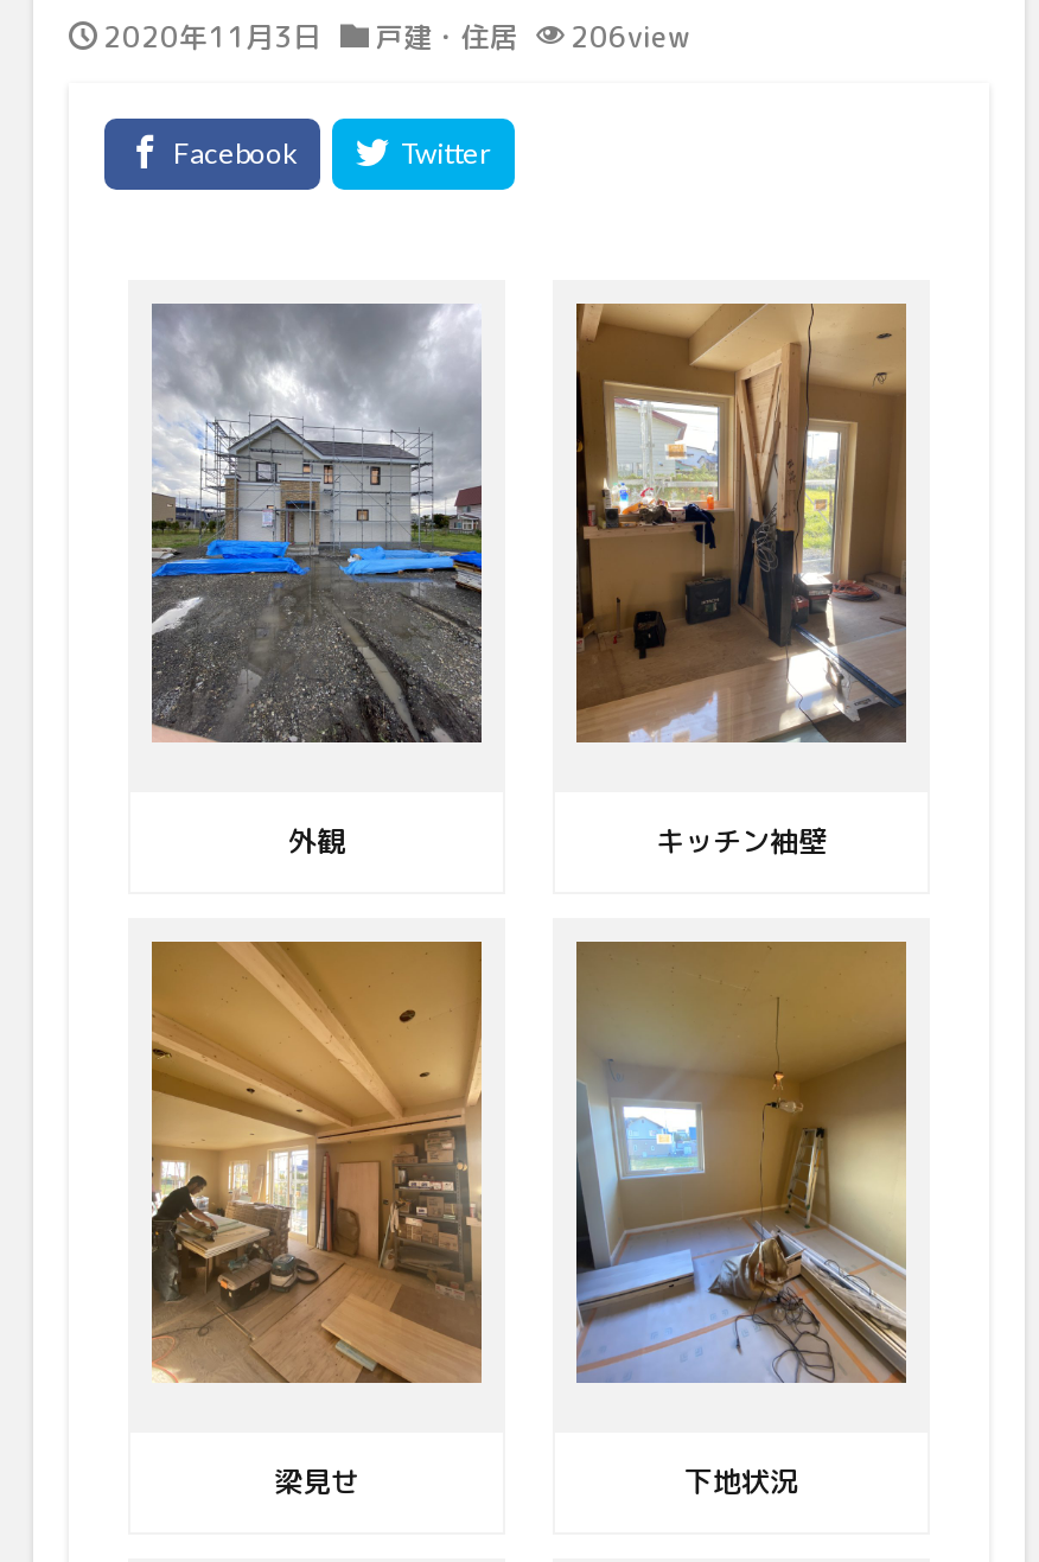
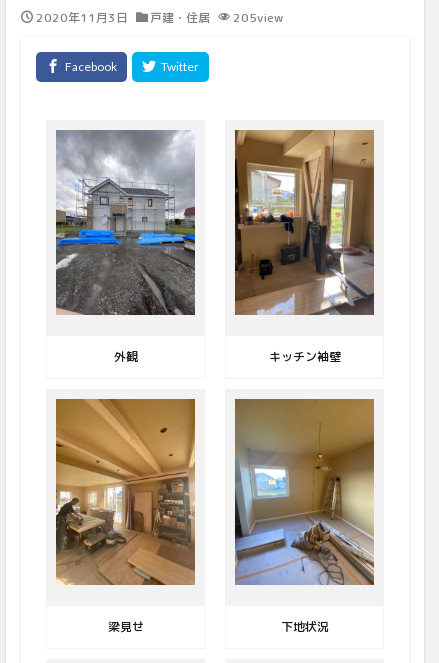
- 2020年11月3日 戸建・住居 206view
+ 2020年11月3日 戸建・住居 205view
